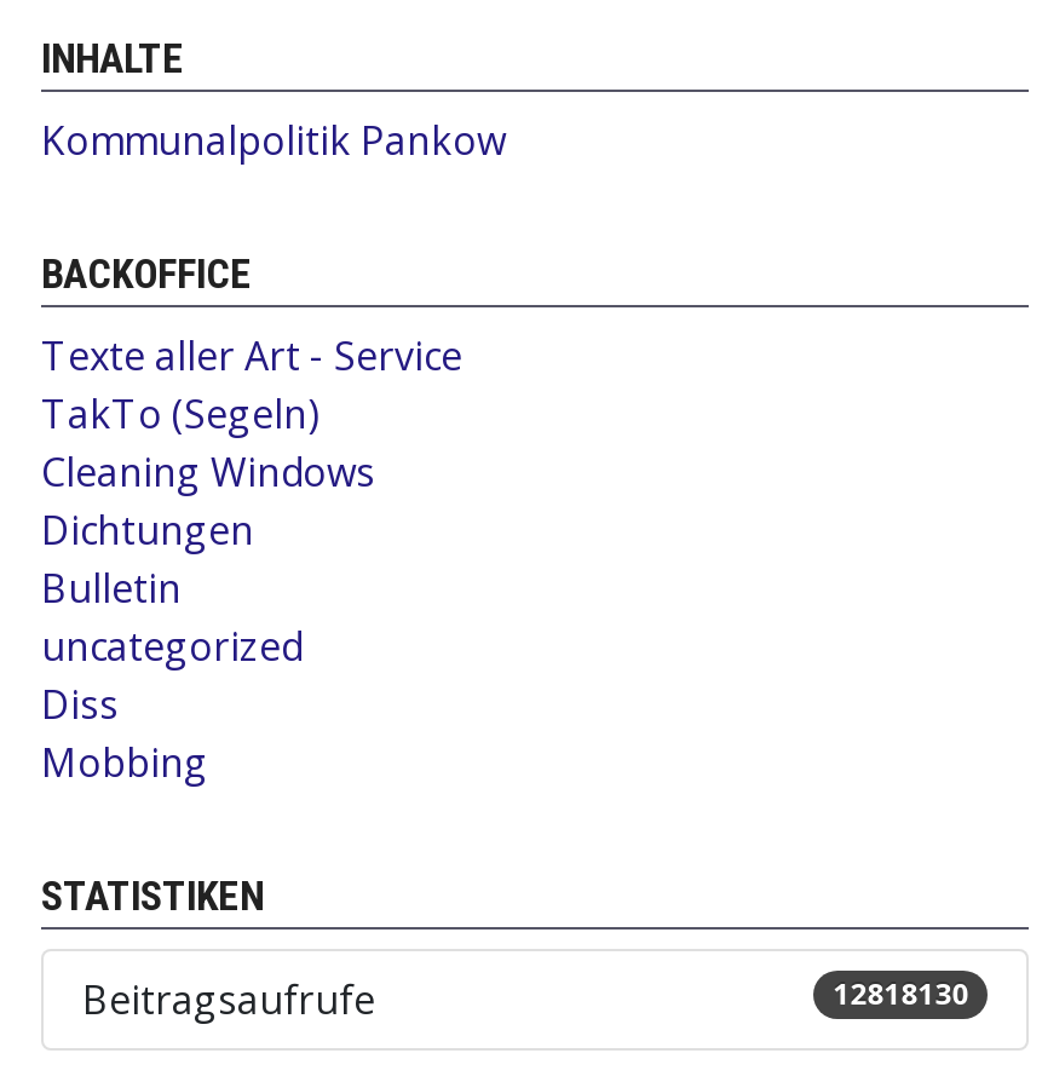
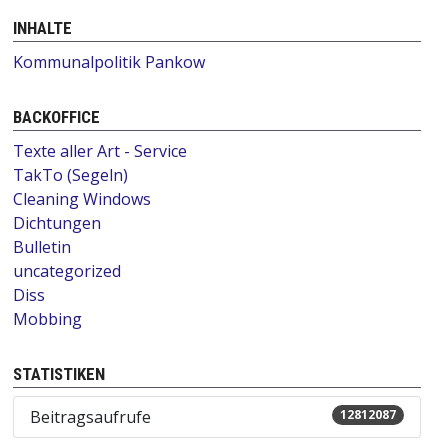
- 12818130
+ 12812087
